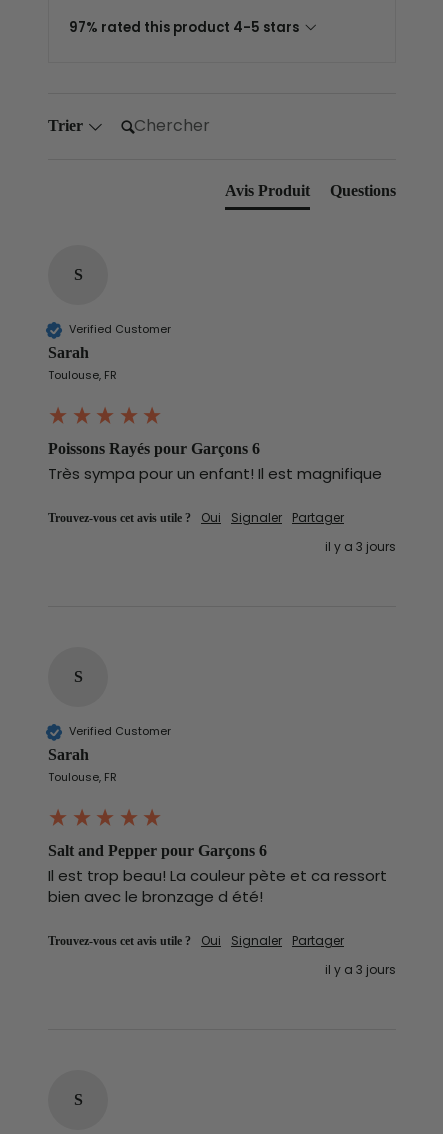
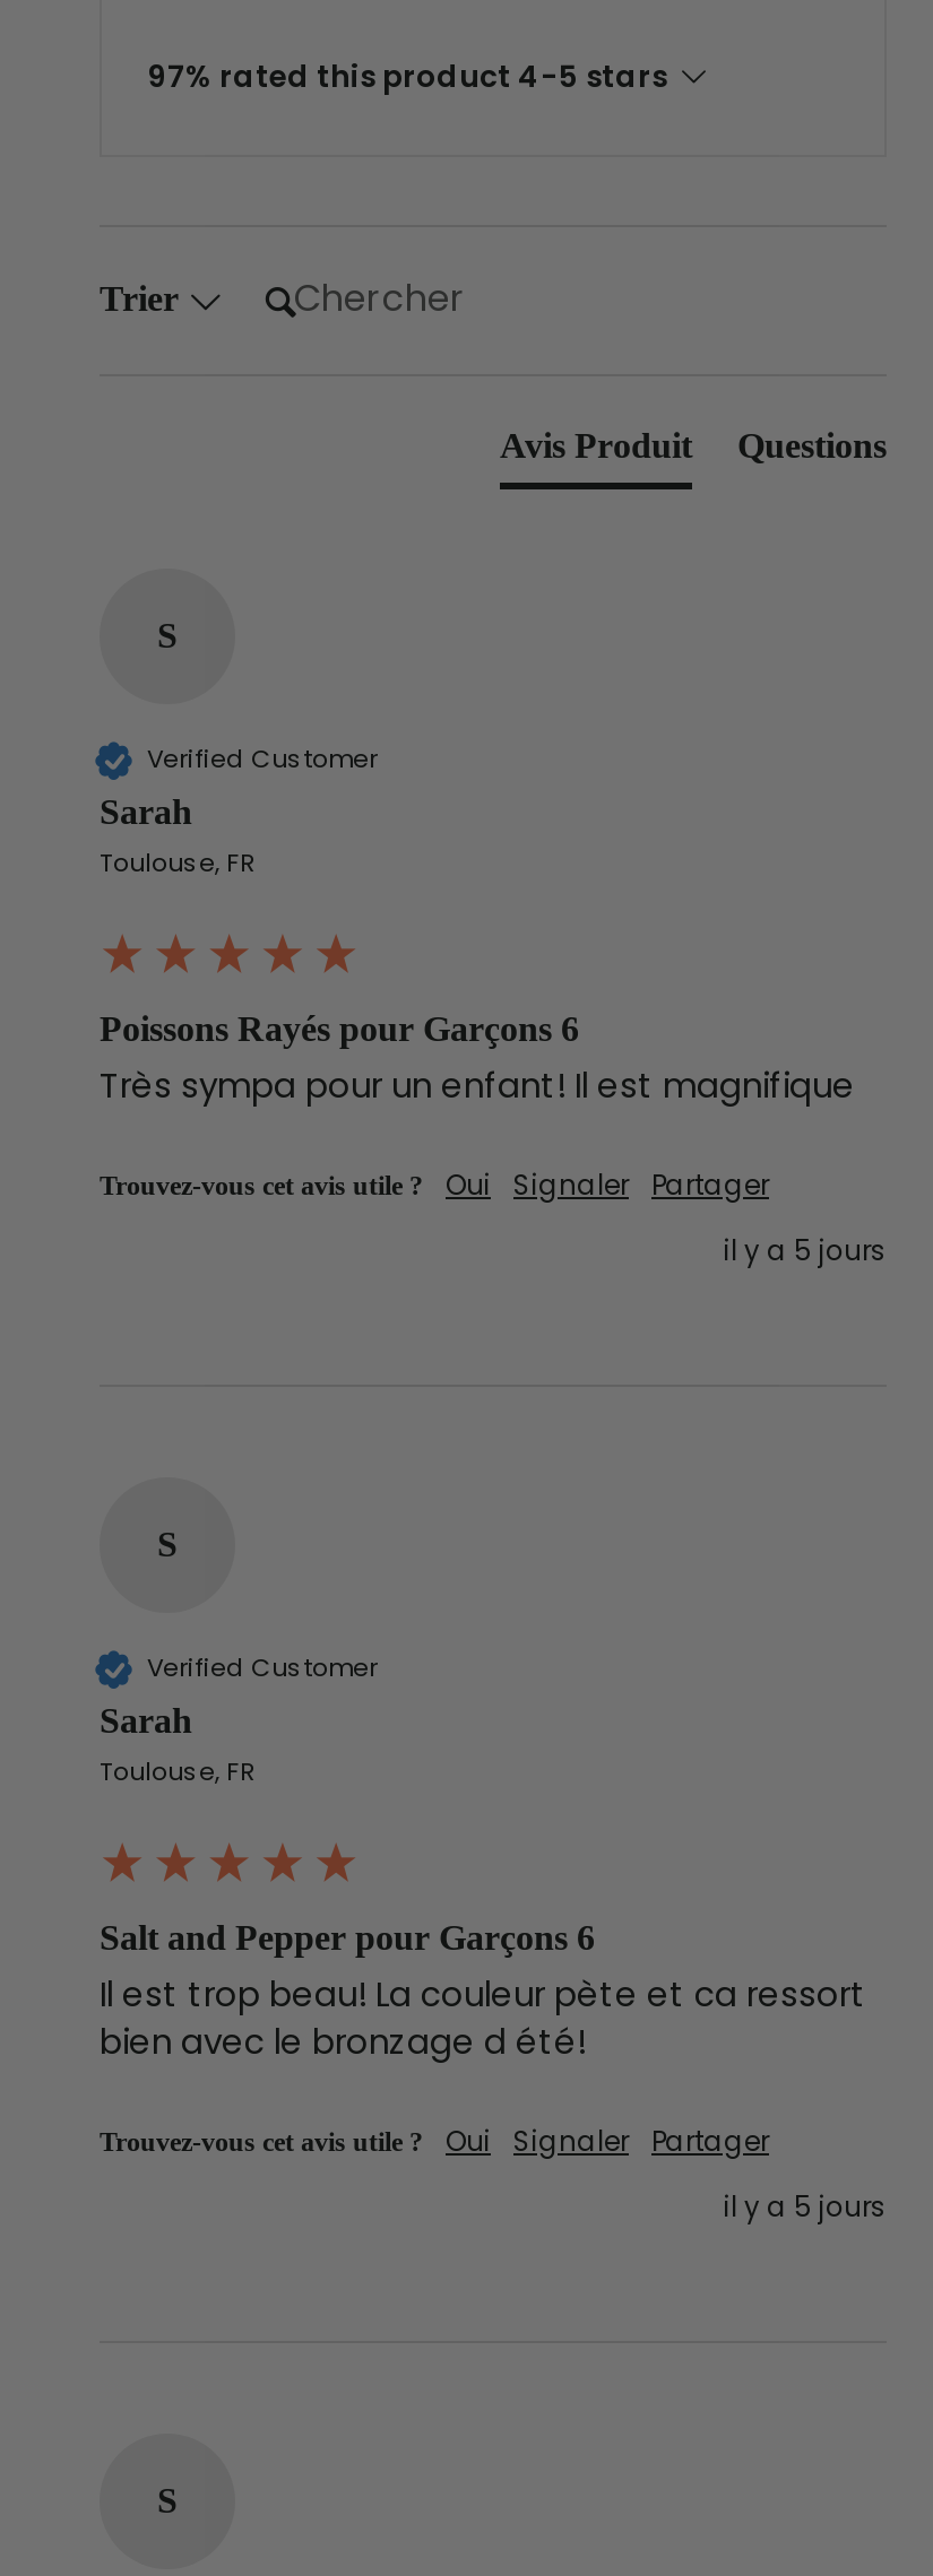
- il y a 3 jours
+ il y a 5 jours

- il y a 3 jours
+ il y a 5 jours
